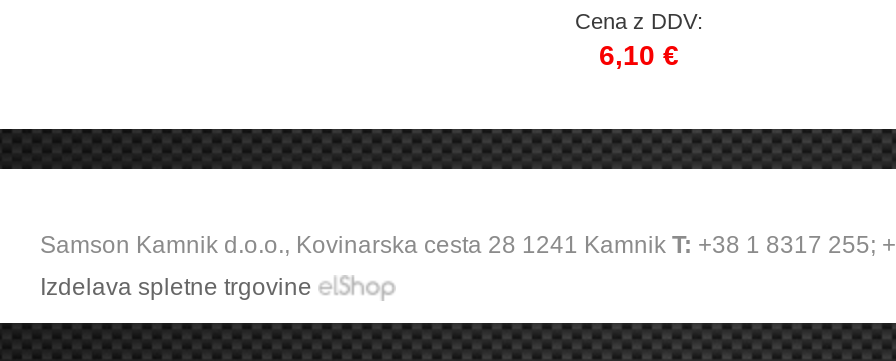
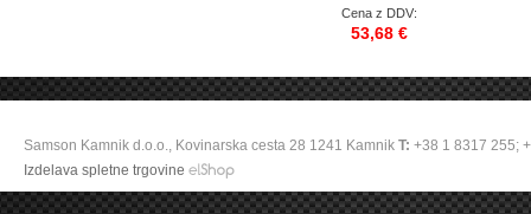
- 6,10 €
+ 53,68 €
